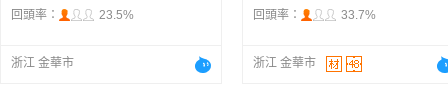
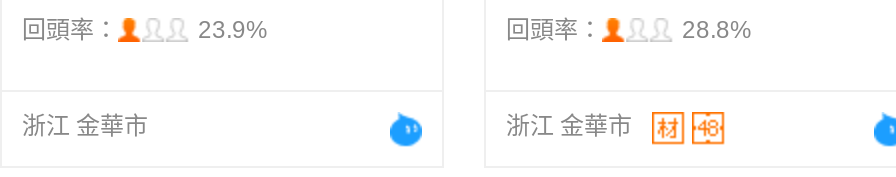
- 23.5%
+ 23.9%

- 33.7%
+ 28.8%
